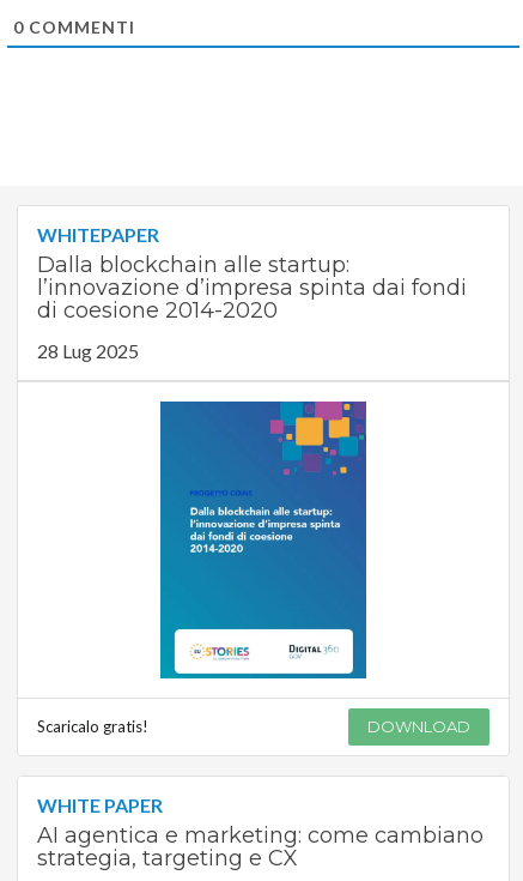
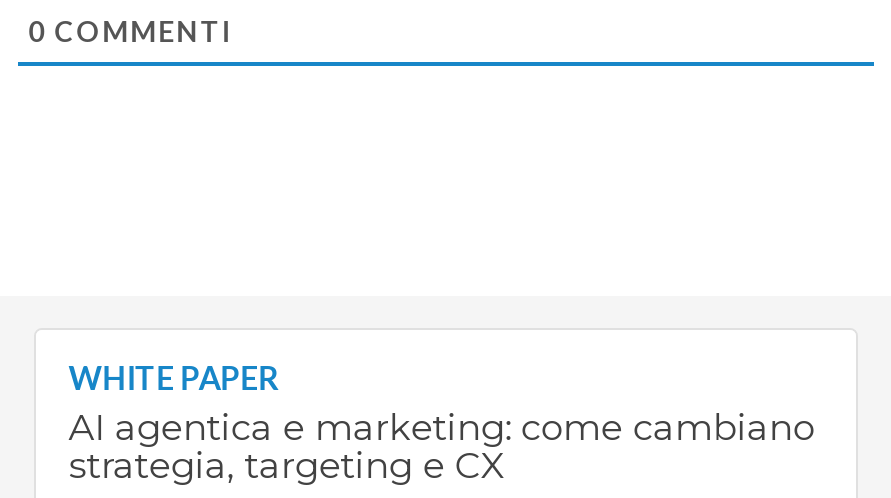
- WHITEPAPER
- Dalla blockchain alle startup:
- l’innovazione d’impresa spinta dai fondi
- di coesione 2014-2020
- 28 Lug 2025

- [image]
- Scaricalo gratis!
- DOWNLOAD
